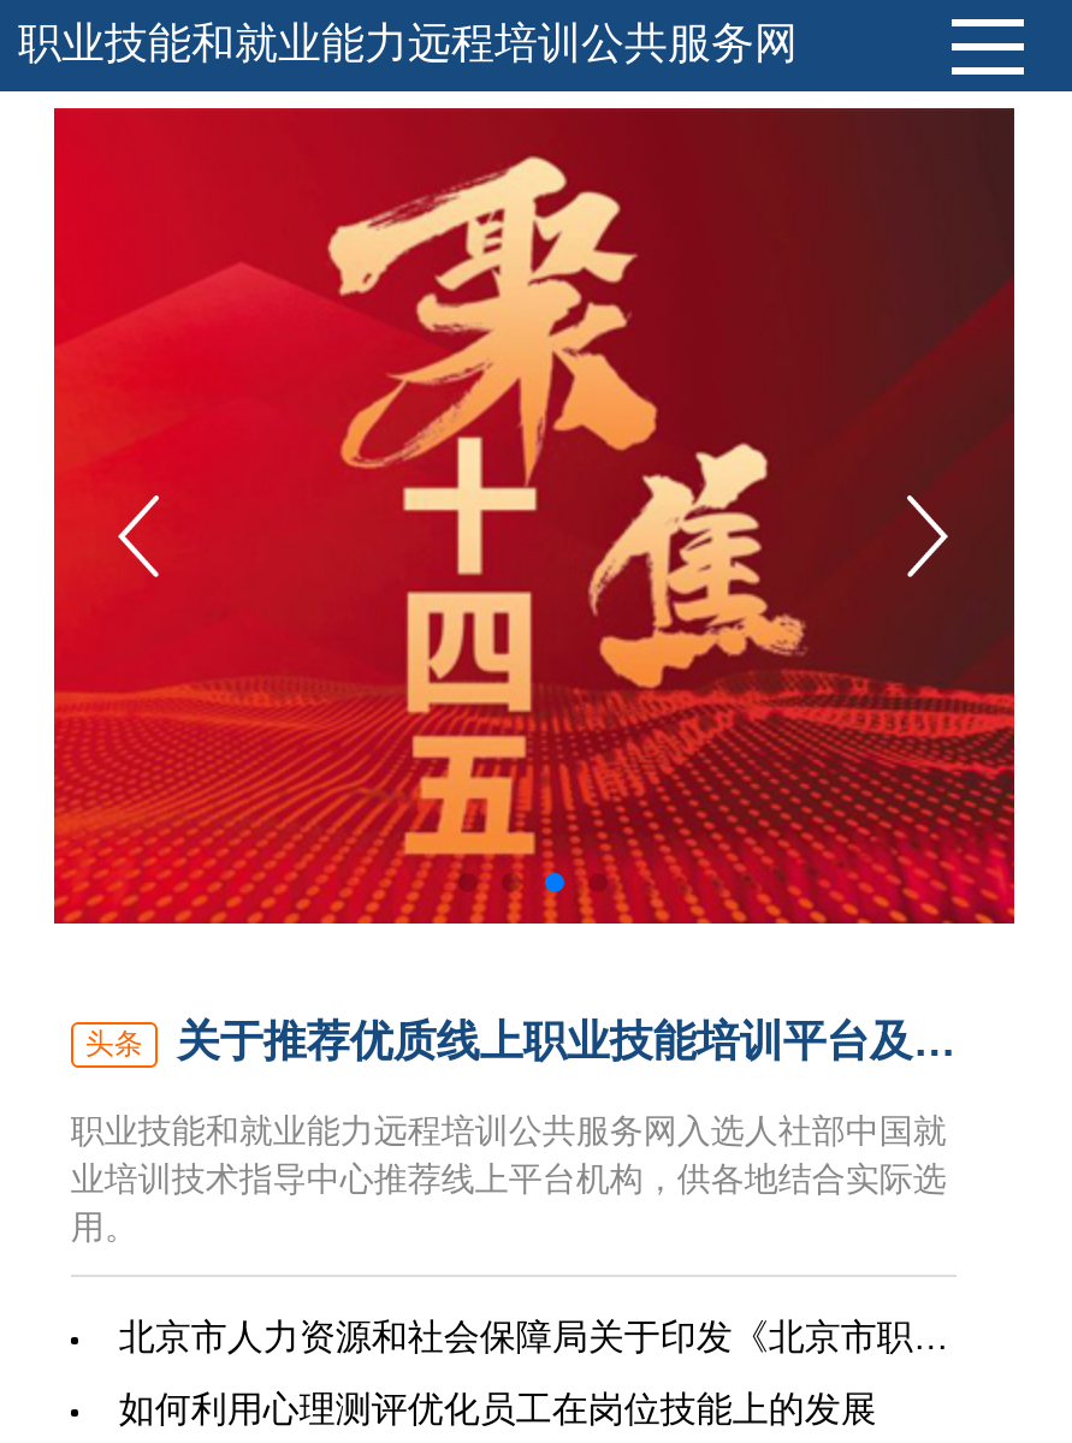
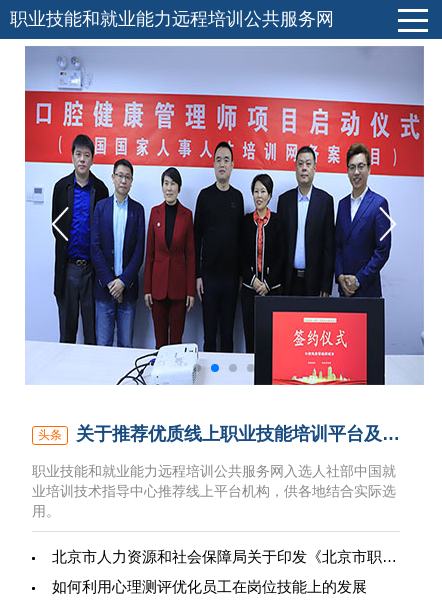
- [image]
+ [image]
